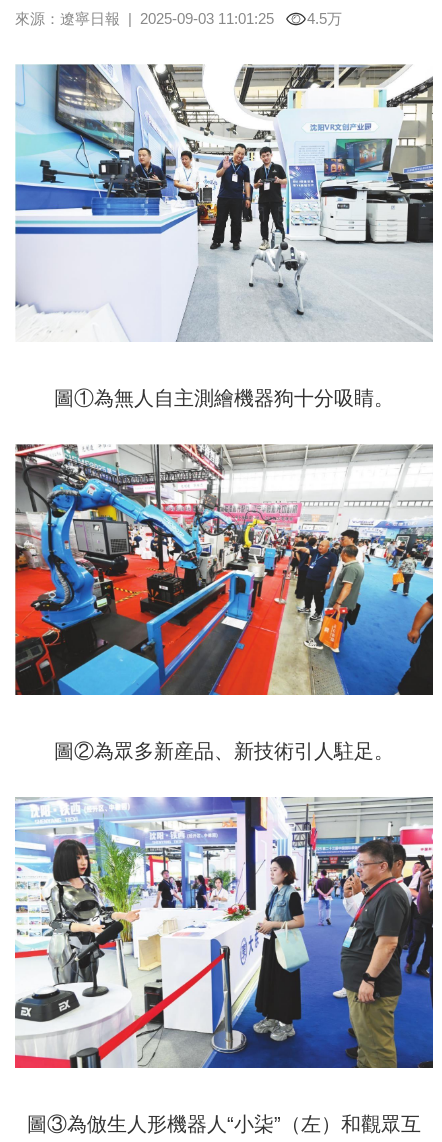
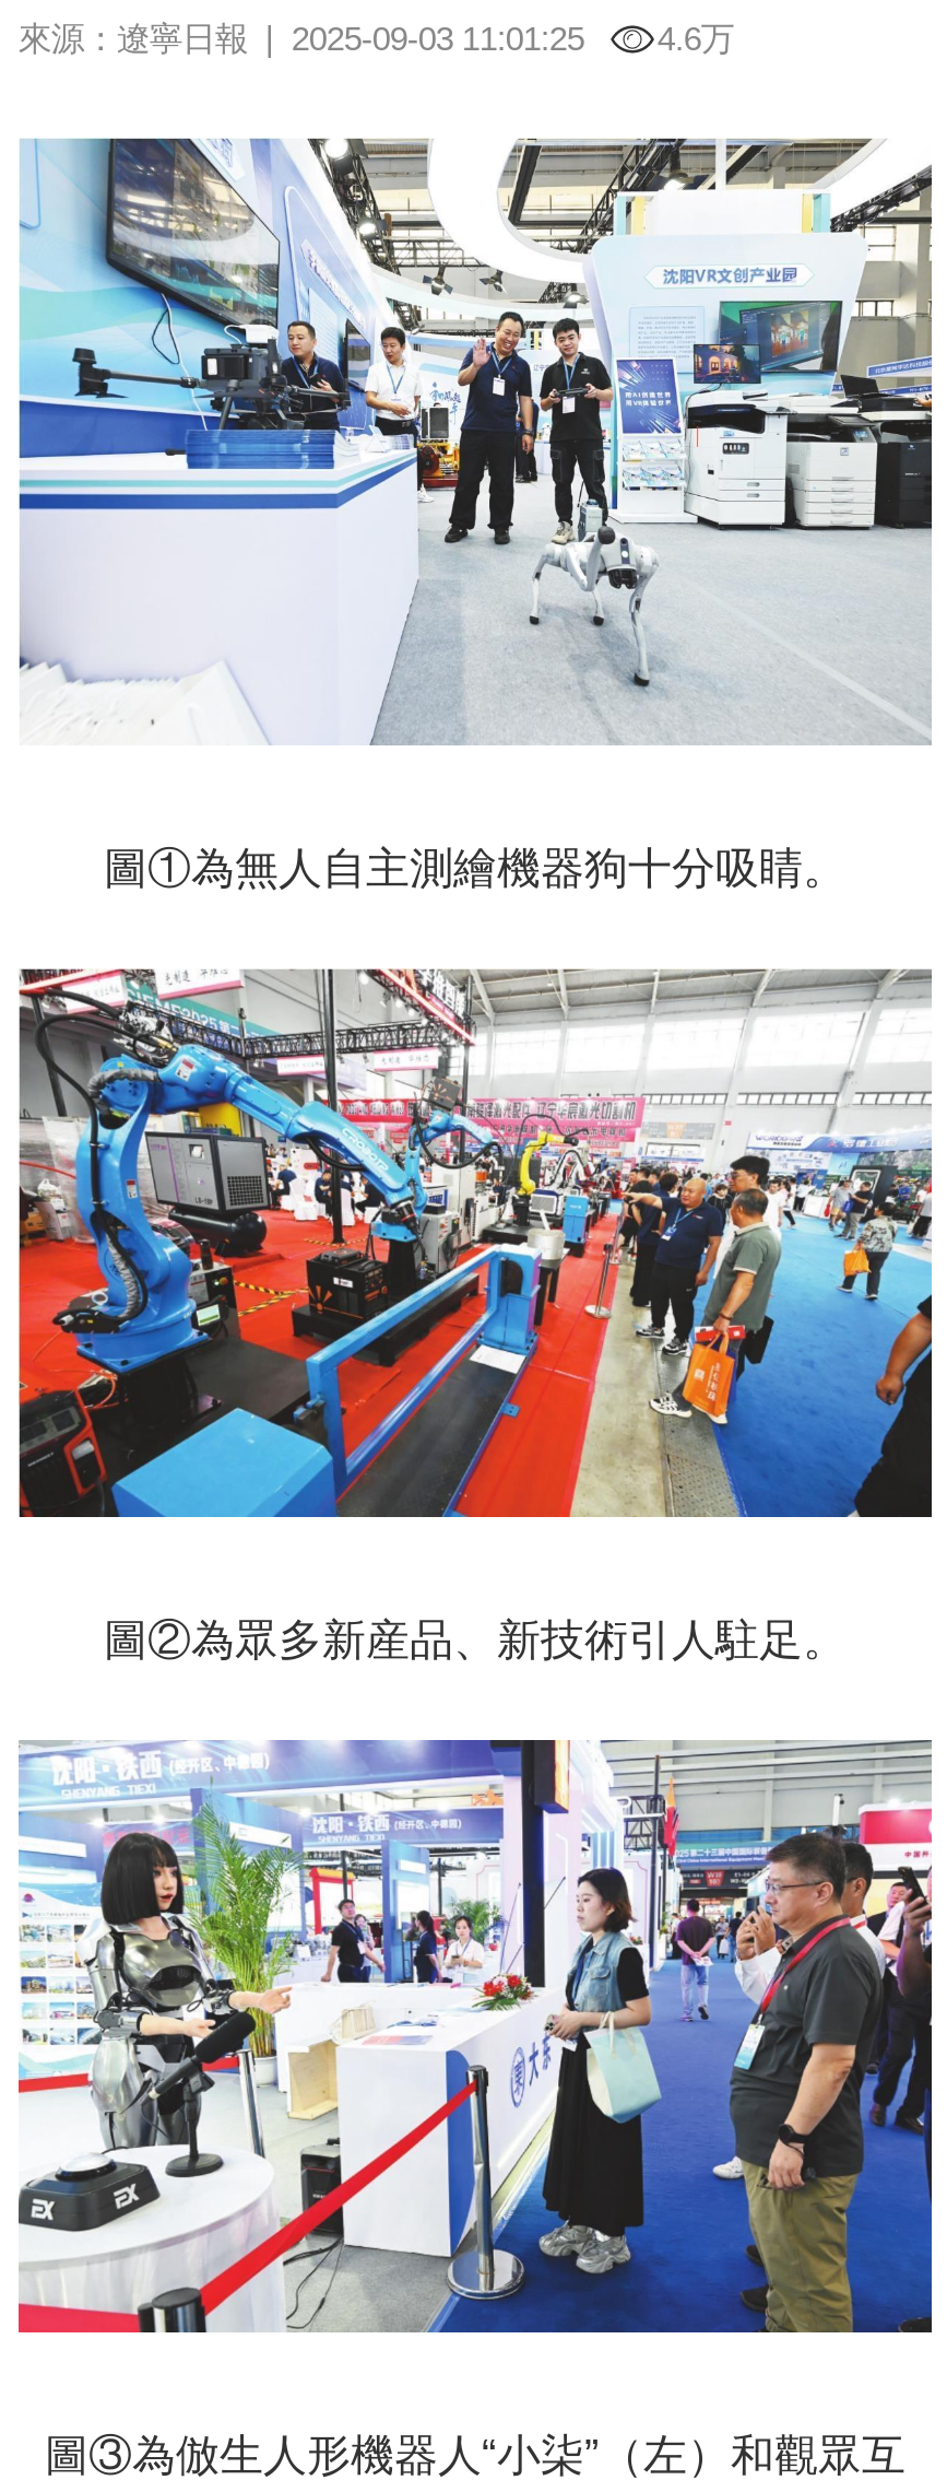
- 4.5万
+ 4.6万
